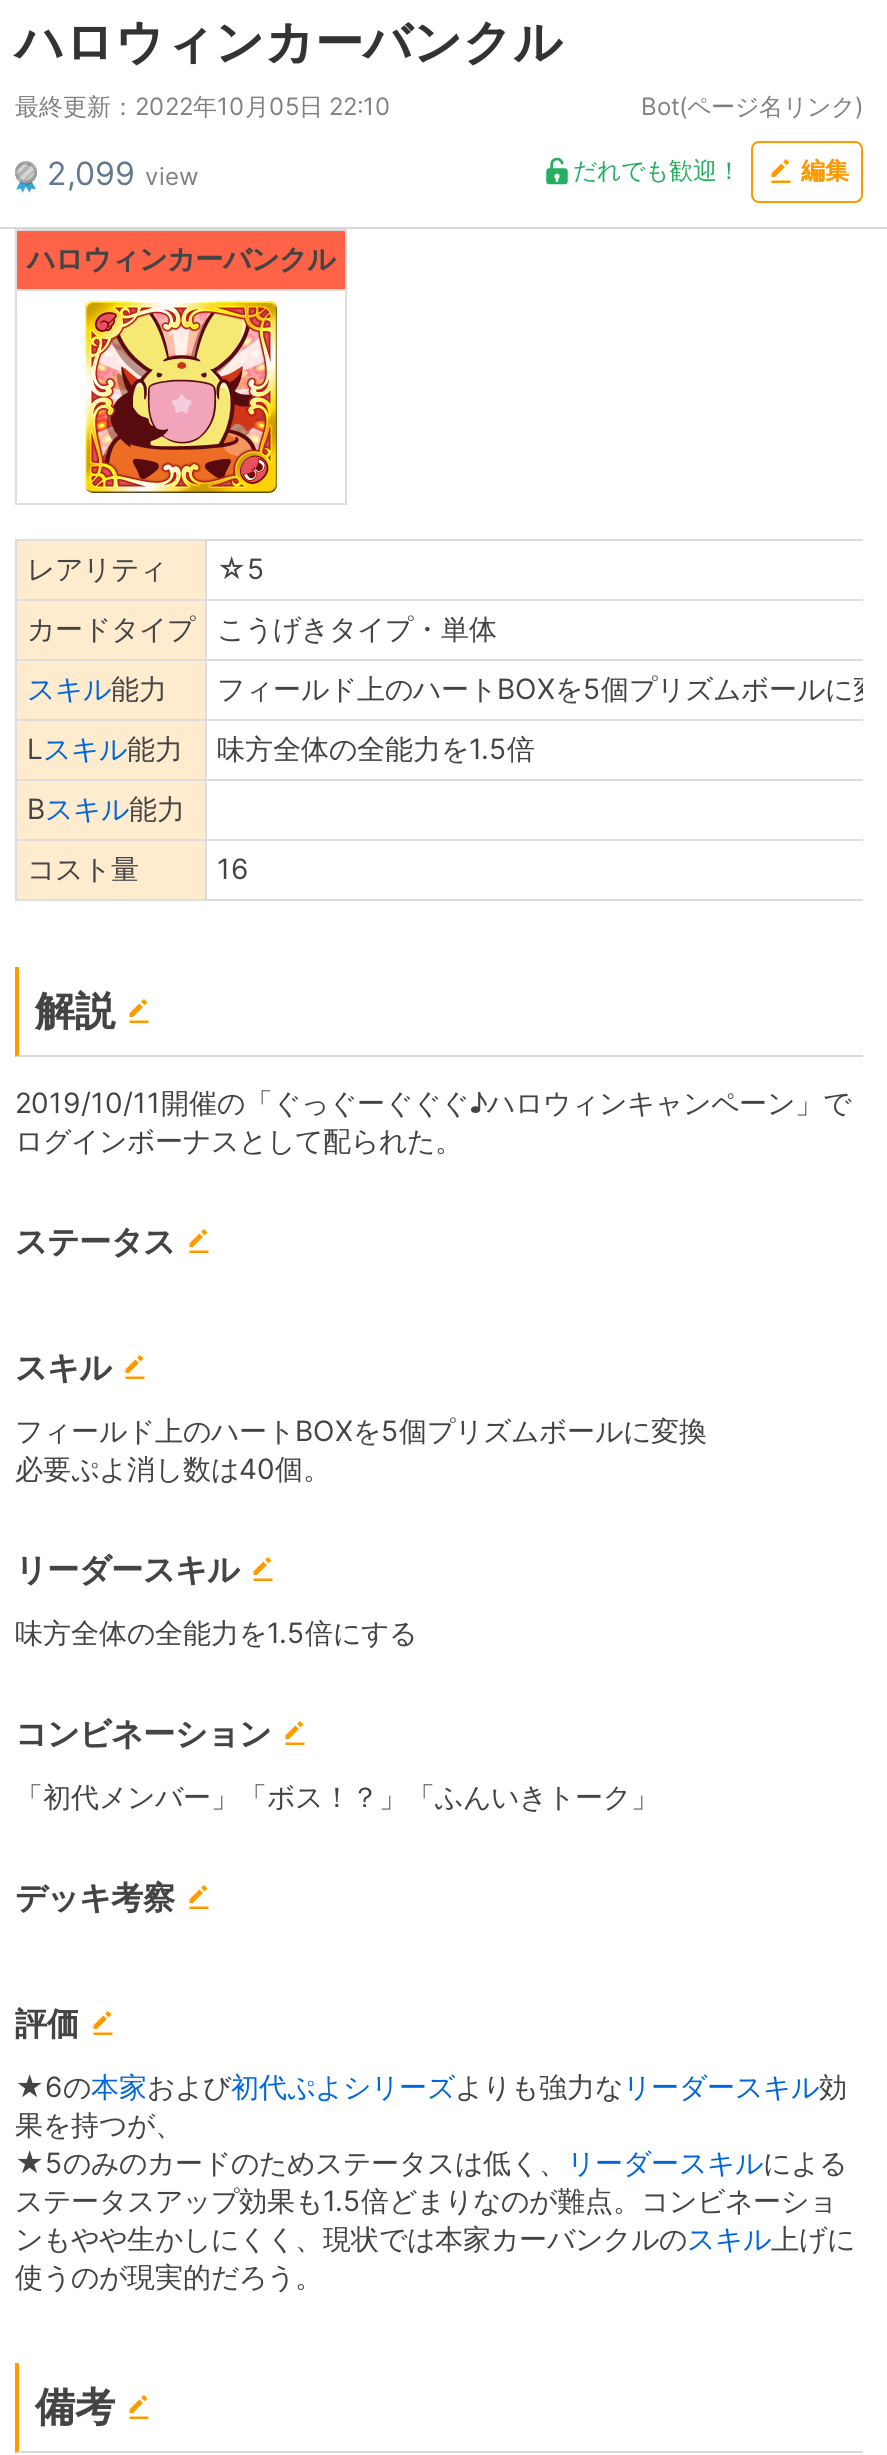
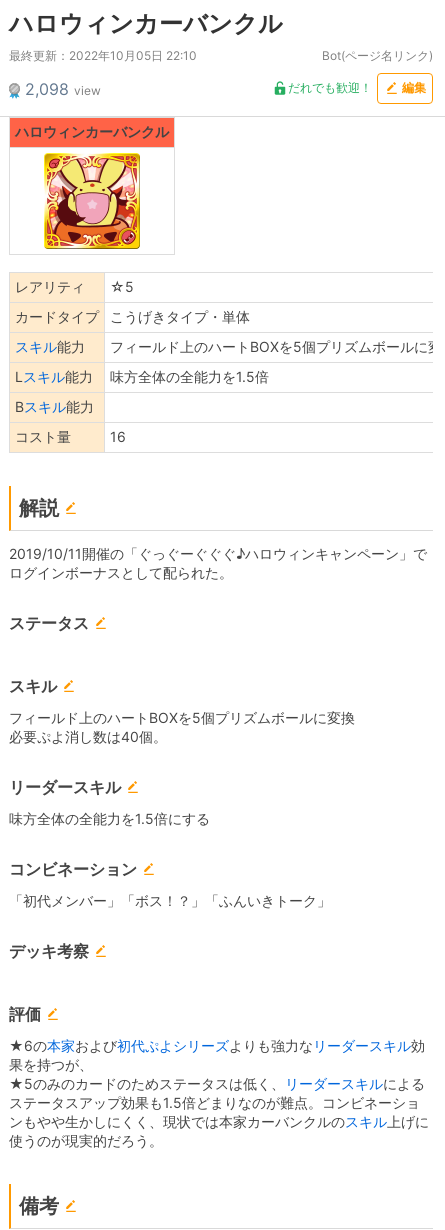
- 2,099 view
+ 2,098 view
